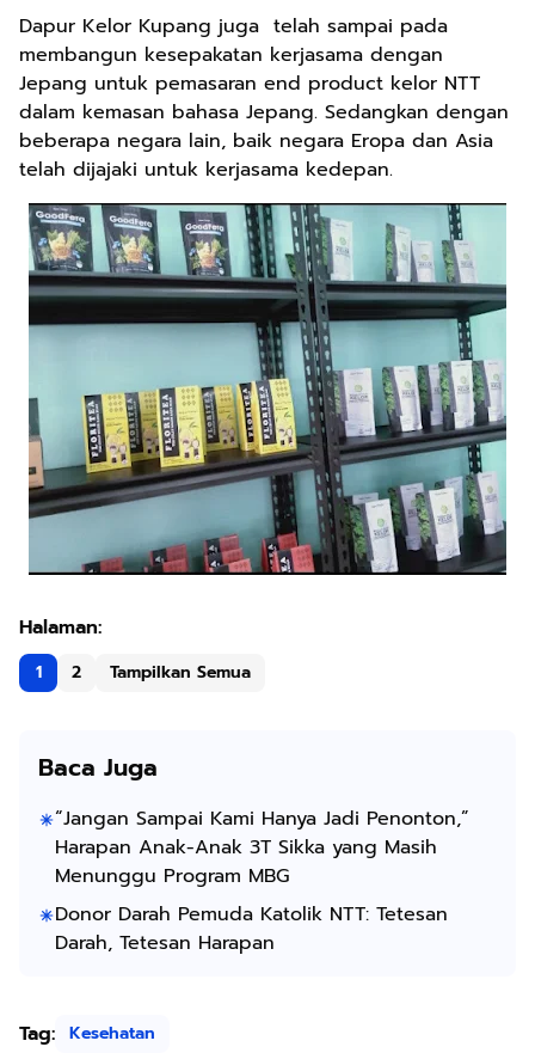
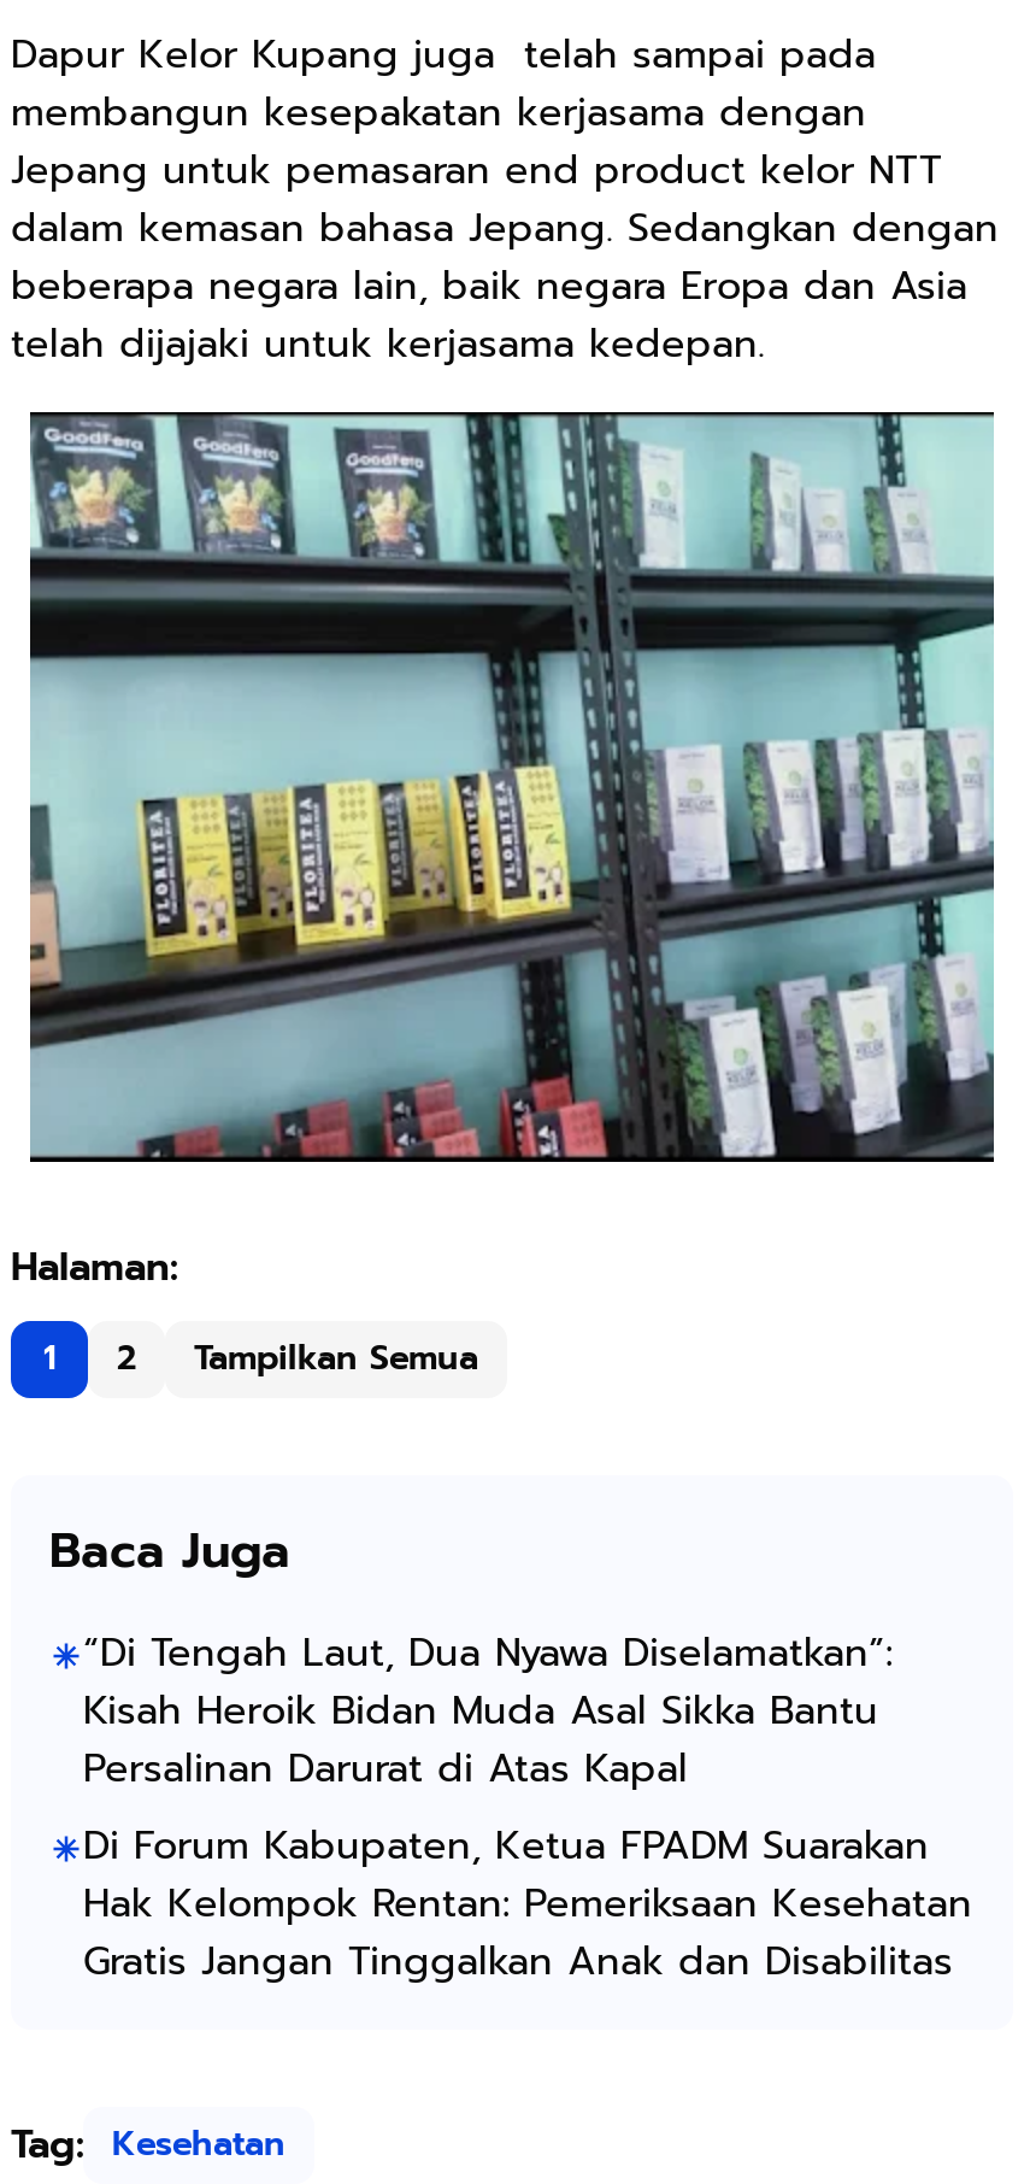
- “Jangan Sampai Kami Hanya Jadi Penonton,”
- Harapan Anak-Anak 3T Sikka yang Masih
- Menunggu Program MBG
- Donor Darah Pemuda Katolik NTT: Tetesan
- Darah, Tetesan Harapan
+ “Di Tengah Laut, Dua Nyawa Diselamatkan”:
+ Kisah Heroik Bidan Muda Asal Sikka Bantu
+ Persalinan Darurat di Atas Kapal
+ Di Forum Kabupaten, Ketua FPADM Suarakan
+ Hak Kelompok Rentan: Pemeriksaan Kesehatan
+ Gratis Jangan Tinggalkan Anak dan Disabilitas
